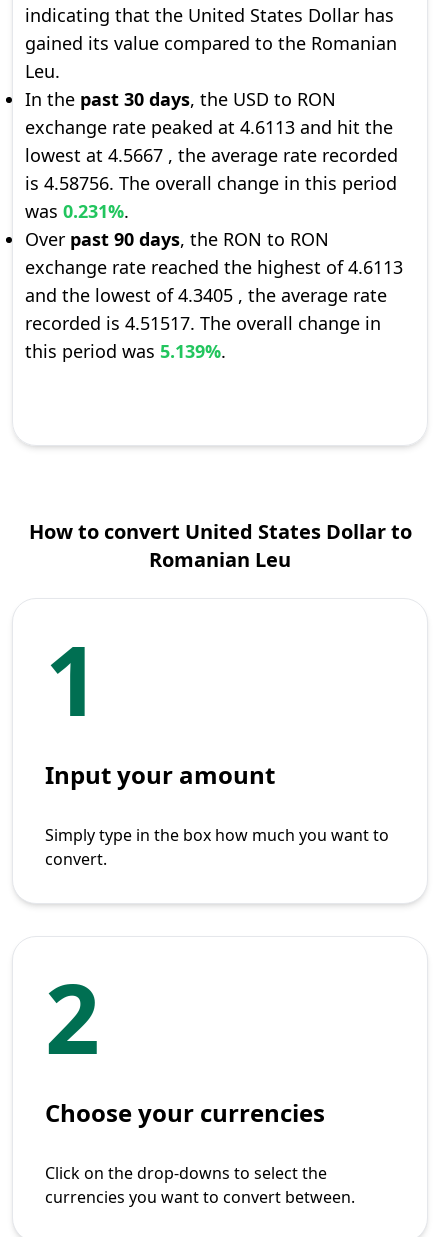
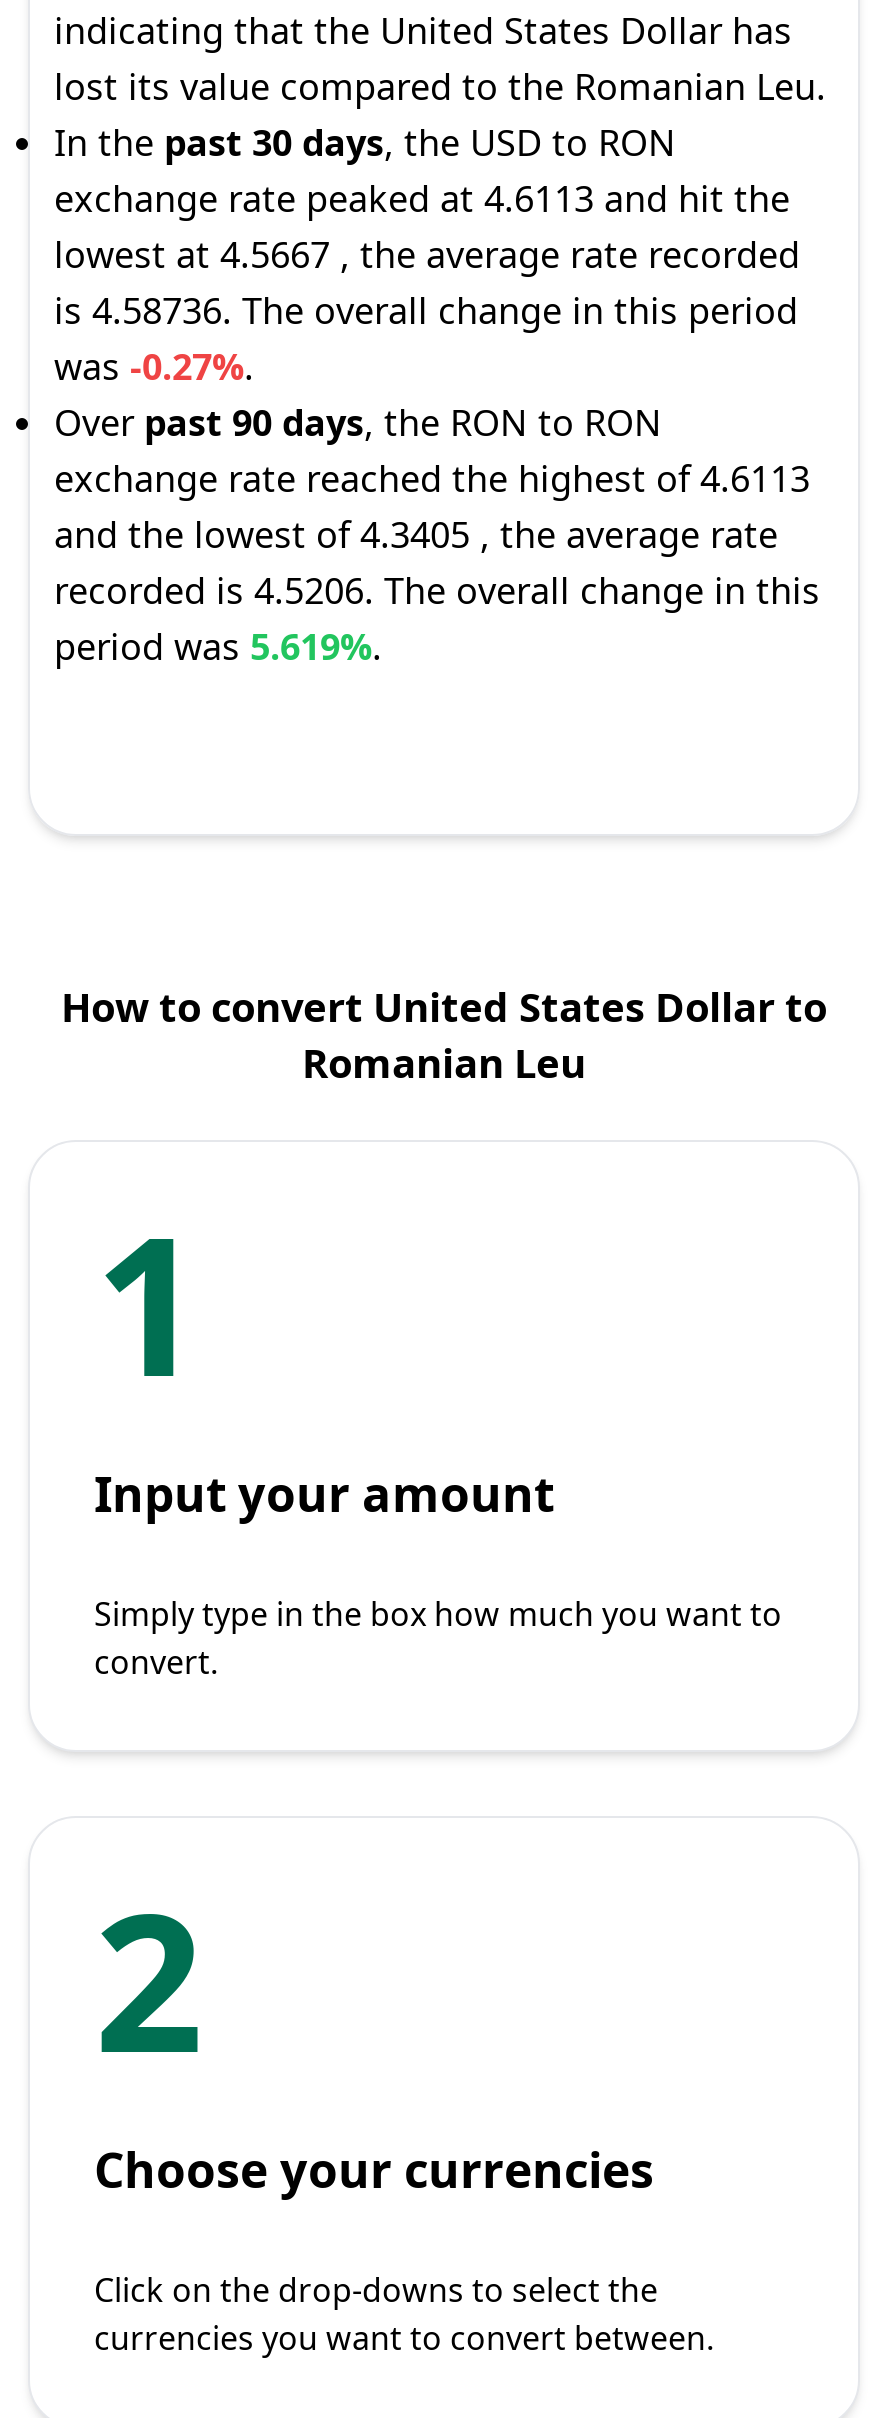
- gained its value compared to the Romanian
- Leu.
+ lost its value compared to the Romanian Leu.

- is 4.58756. The overall change in this period
+ is 4.58736. The overall change in this period

- was 0.231%.
+ was -0.27%.

- recorded is 4.51517. The overall change in
- this period was 5.139%.
+ recorded is 4.5206. The overall change in this
+ period was 5.619%.
